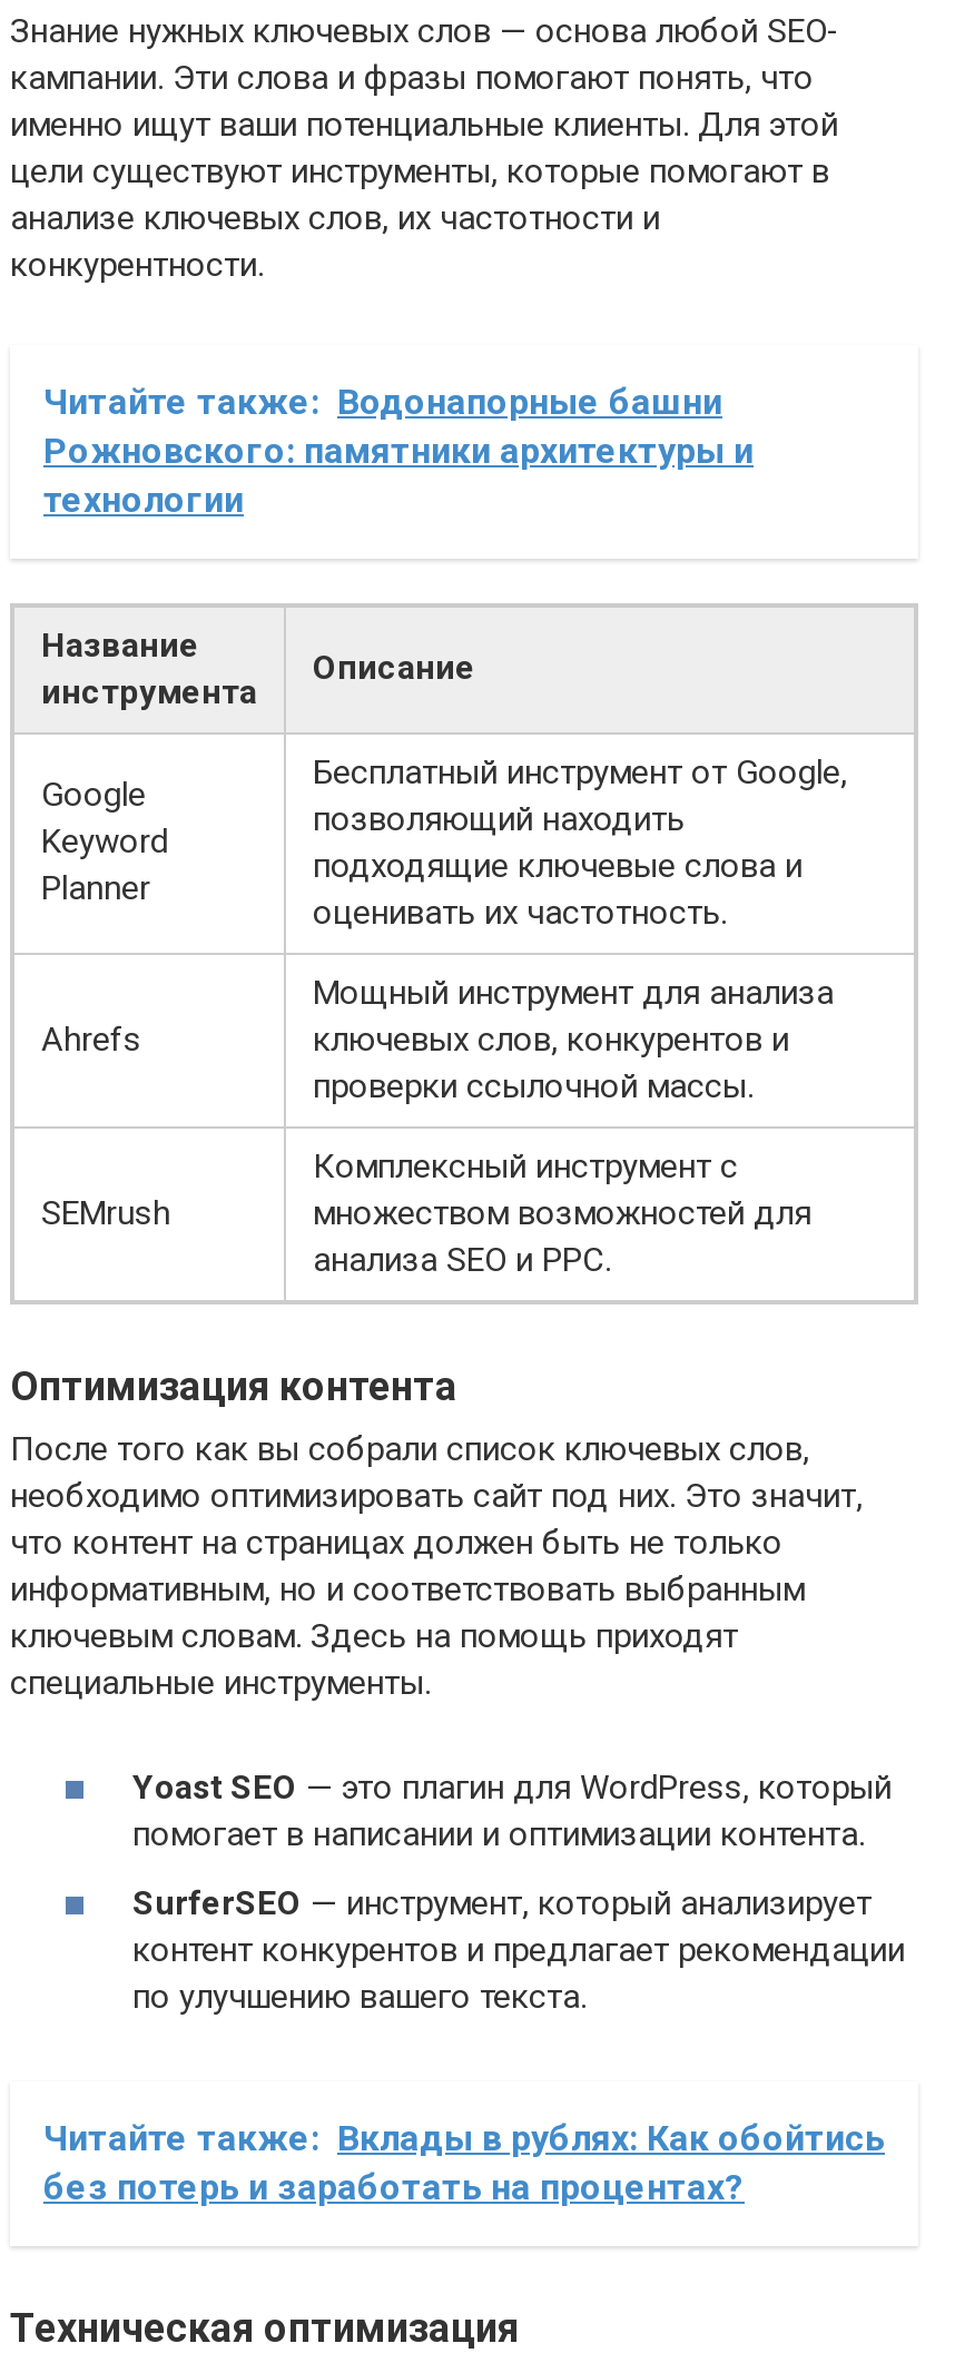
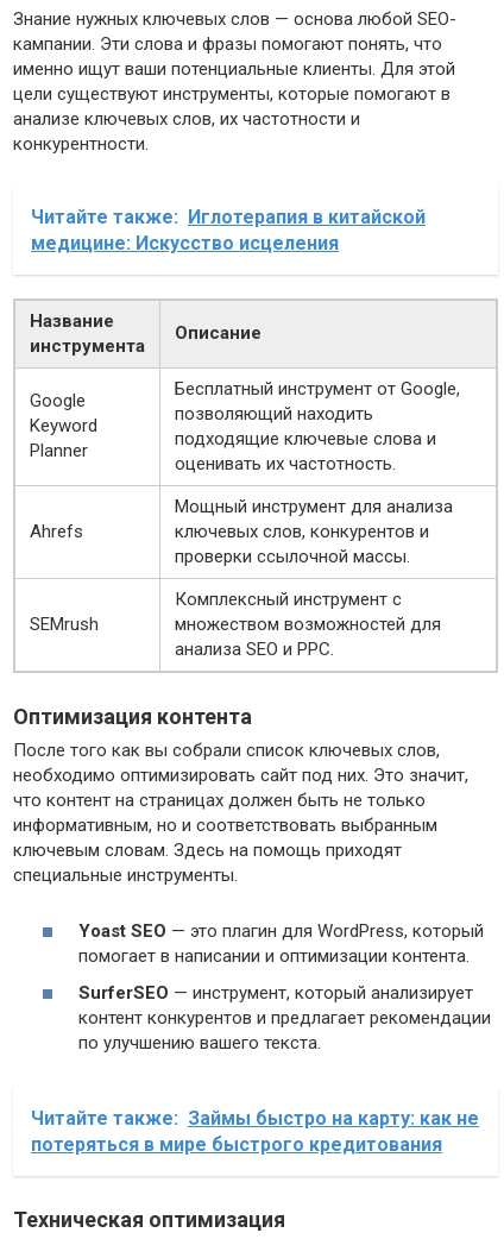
- Читайте также: Водонапорные башни
- Рожновского: памятники архитектуры и
- технологии
+ Читайте также: Иглотерапия в китайской
+ медицине: Искусство исцеления

- Читайте также: Вклады в рублях: Как обойтись
- без потерь и заработать на процентах?
+ Читайте также: Займы быстро на карту: как не
+ потеряться в мире быстрого кредитования
